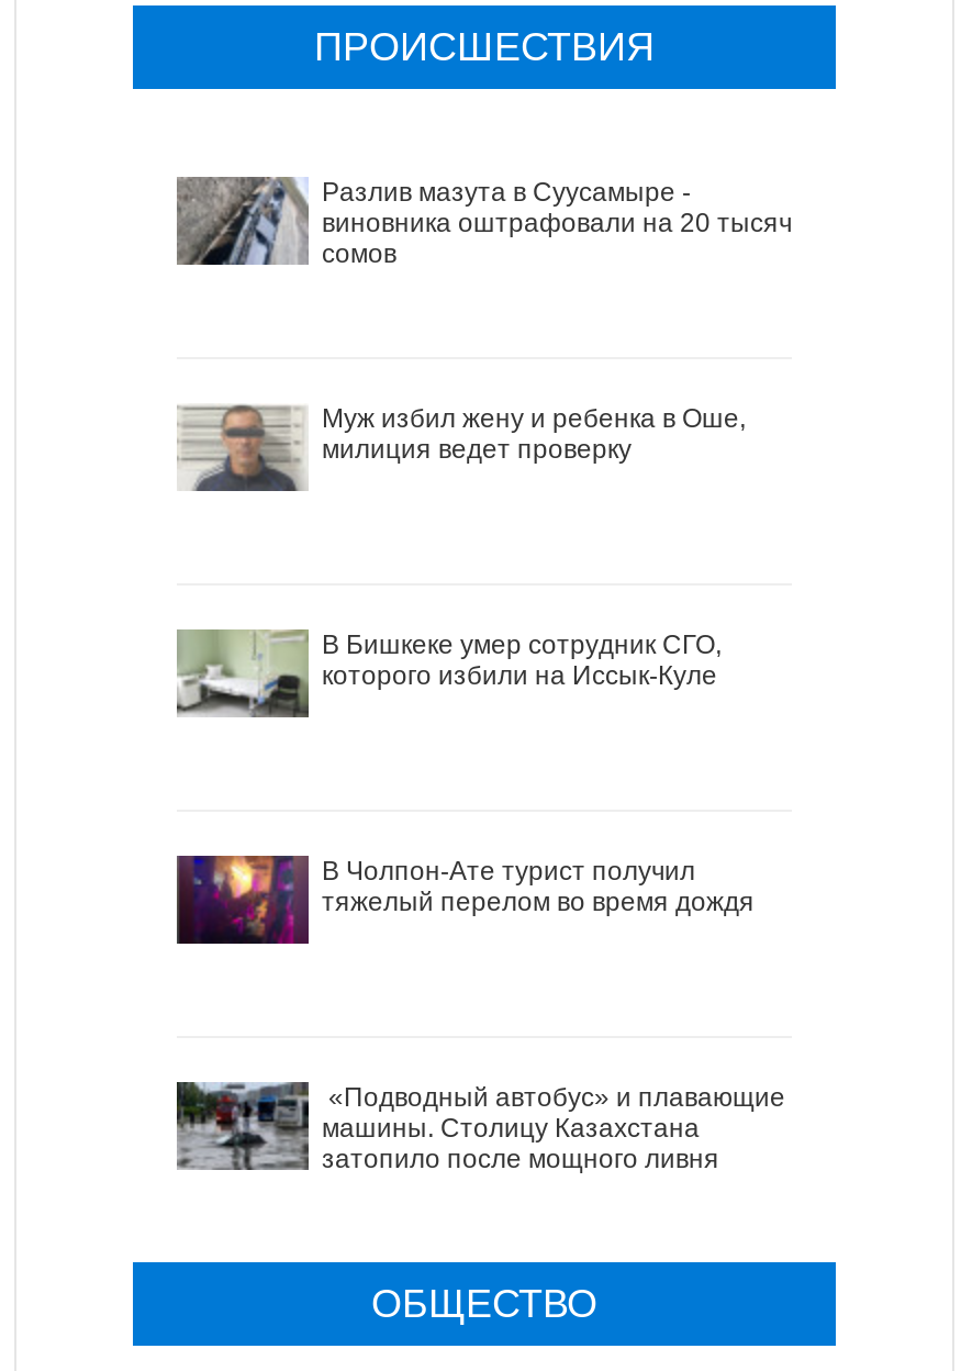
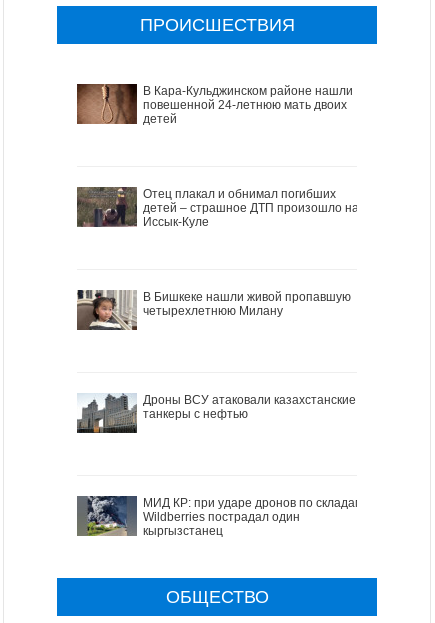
- [image]
- Разлив мазута в Суусамыре -
- виновника оштрафовали на 20 тысяч
- сомов
+ [image]
+ В Кара-Кульджинском районе нашли
+ повешенной 24-летнюю мать двоих
+ детей

- [image]
- Муж избил жену и ребенка в Оше,
- милиция ведет проверку
+ [image]
+ Отец плакал и обнимал погибших
+ детей – страшное ДТП произошло на
+ Иссык-Куле

- [image]
- В Бишкеке умер сотрудник СГО,
- которого избили на Иссык-Куле
+ [image]
+ В Бишкеке нашли живой пропавшую
+ четырехлетнюю Милану

- [image]
- В Чолпон-Ате турист получил
- тяжелый перелом во время дождя
+ [image]
+ Дроны ВСУ атаковали казахстанские
+ танкеры с нефтью

- [image]
- «Подводный автобус» и плавающие
- машины. Столицу Казахстана
- затопило после мощного ливня
+ [image]
+ МИД КР: при ударе дронов по складам
+ Wildberries пострадал один
+ кыргызстанец
